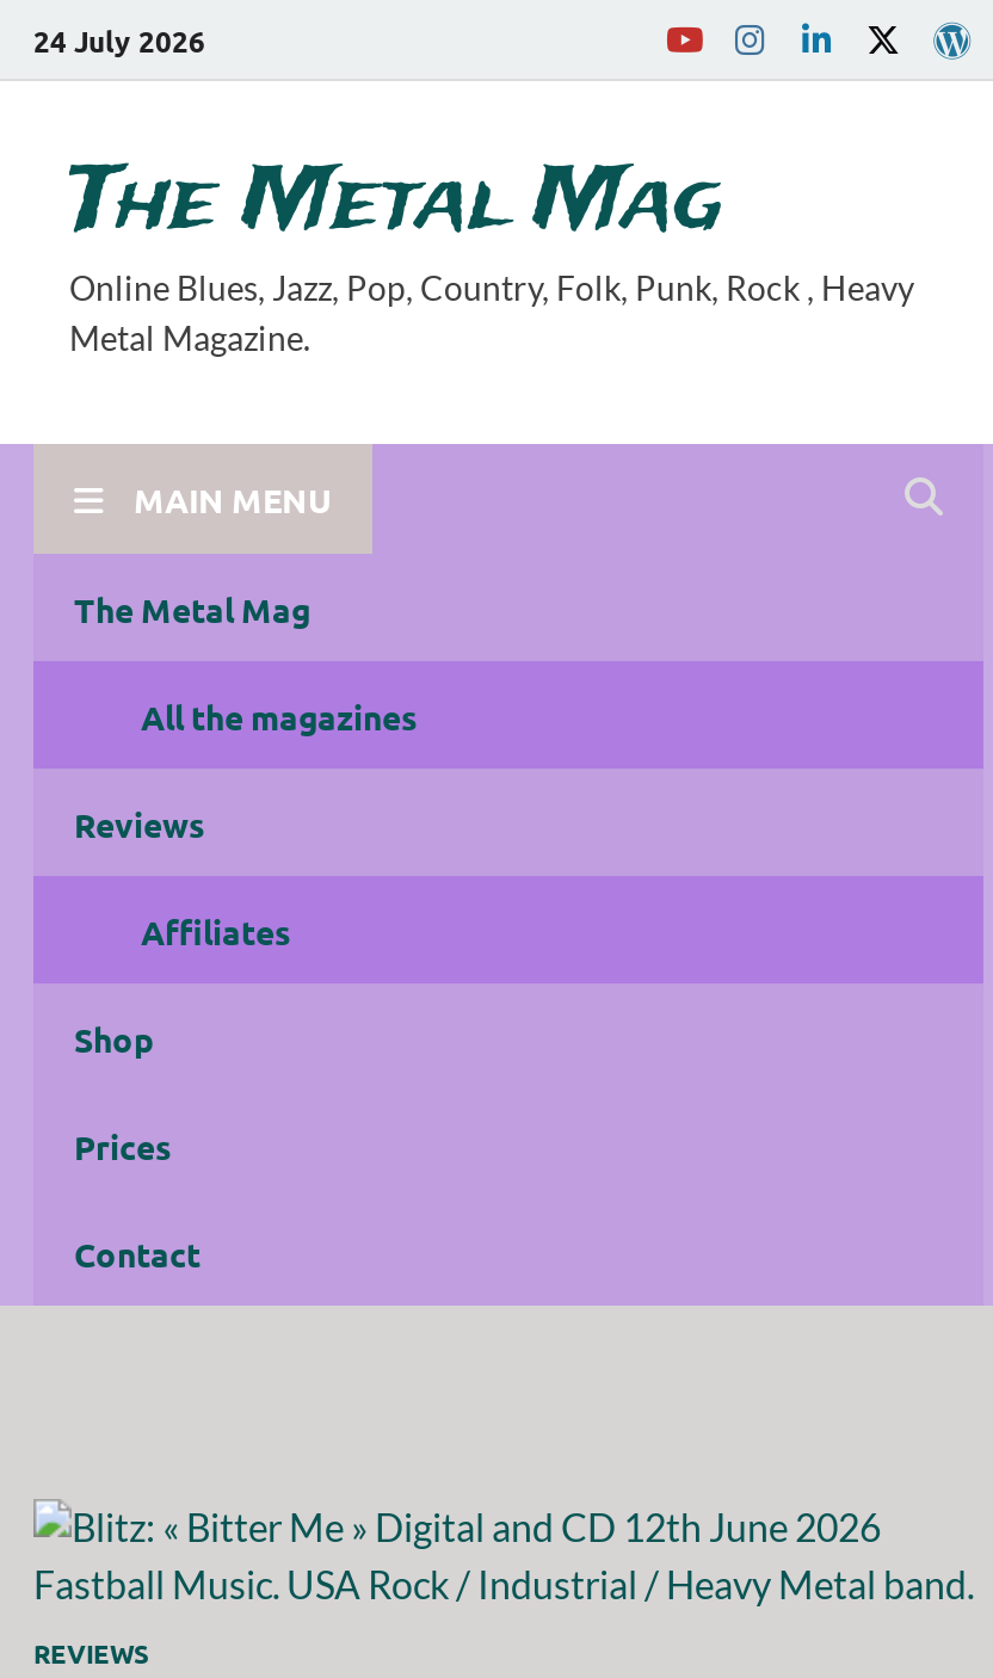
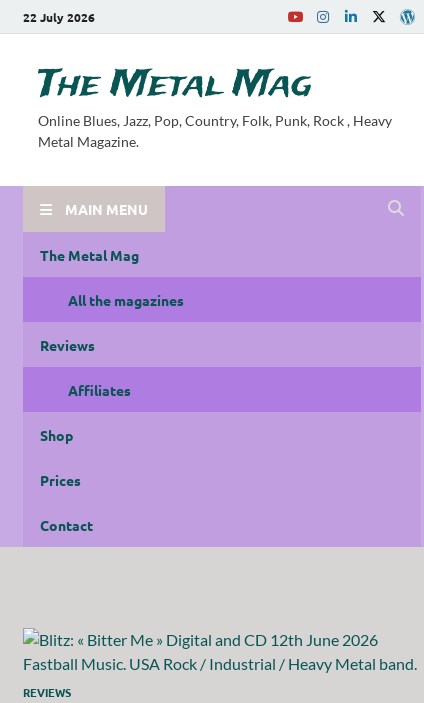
- 24 July 2026
+ 22 July 2026
